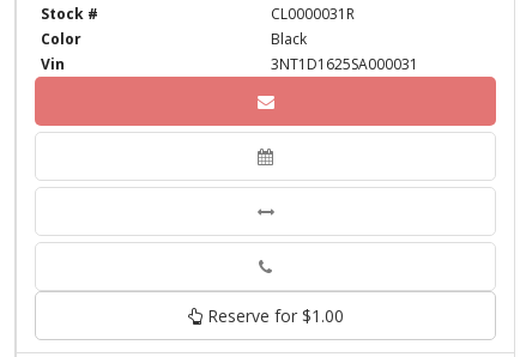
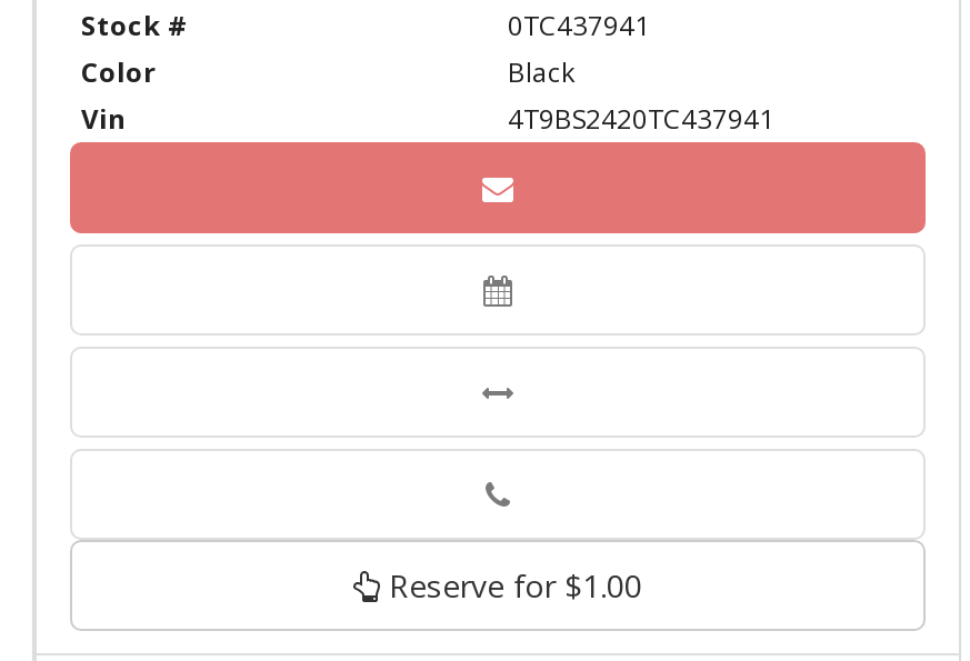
- CL0000031R
+ 0TC437941

- 3NT1D1625SA000031
+ 4T9BS2420TC437941
